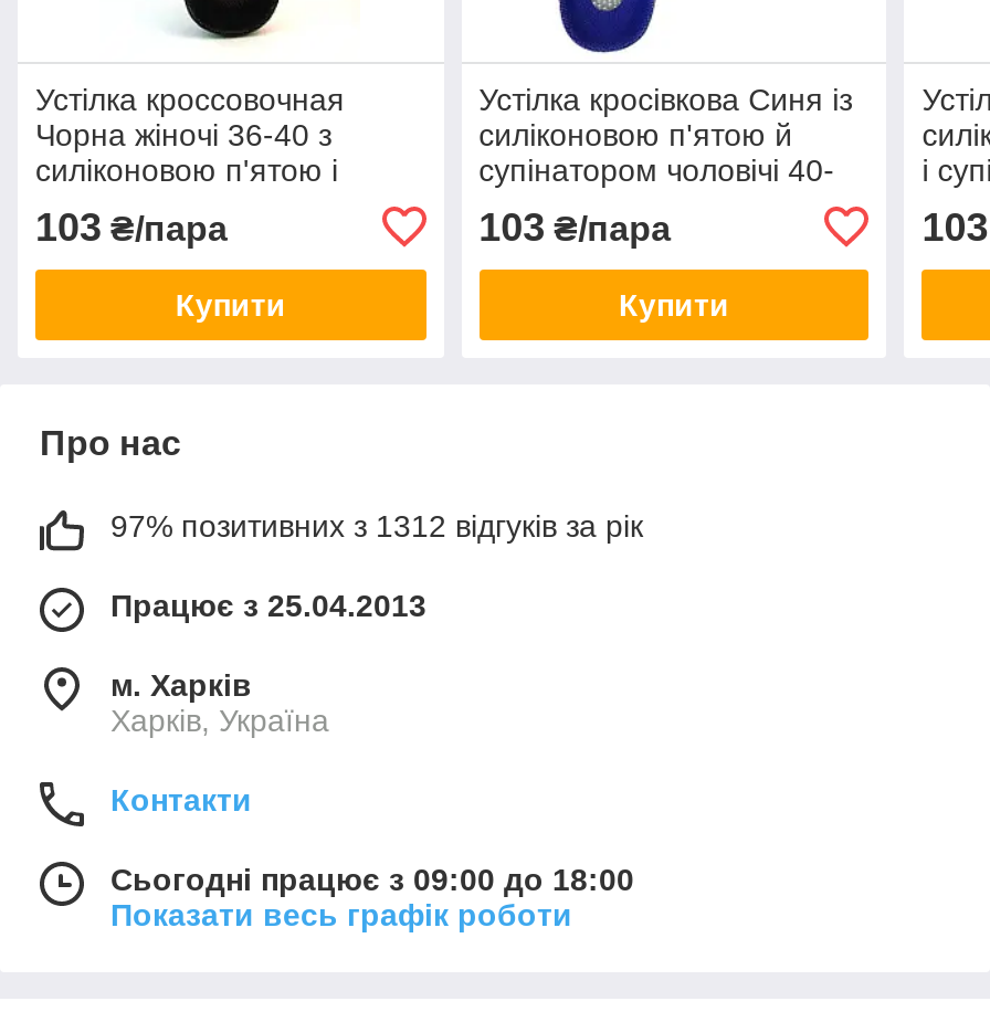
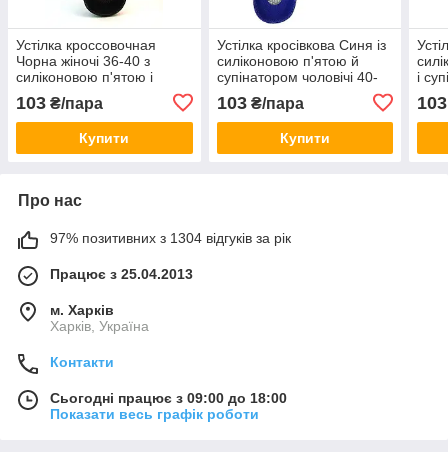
- 97% позитивних з 1312 відгуків за рік
+ 97% позитивних з 1304 відгуків за рік
